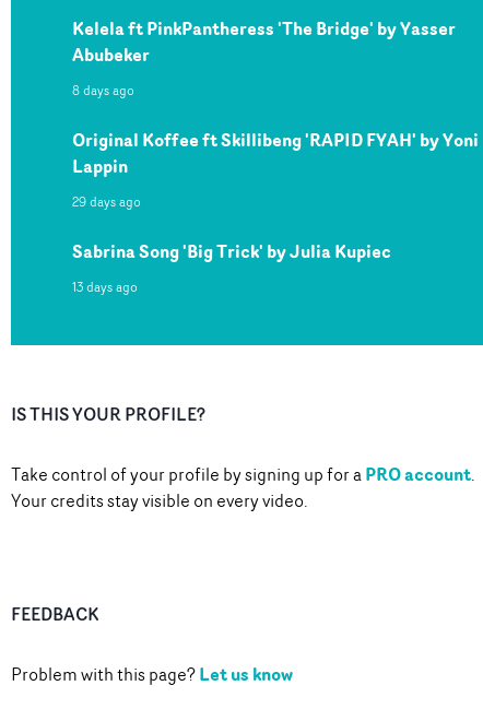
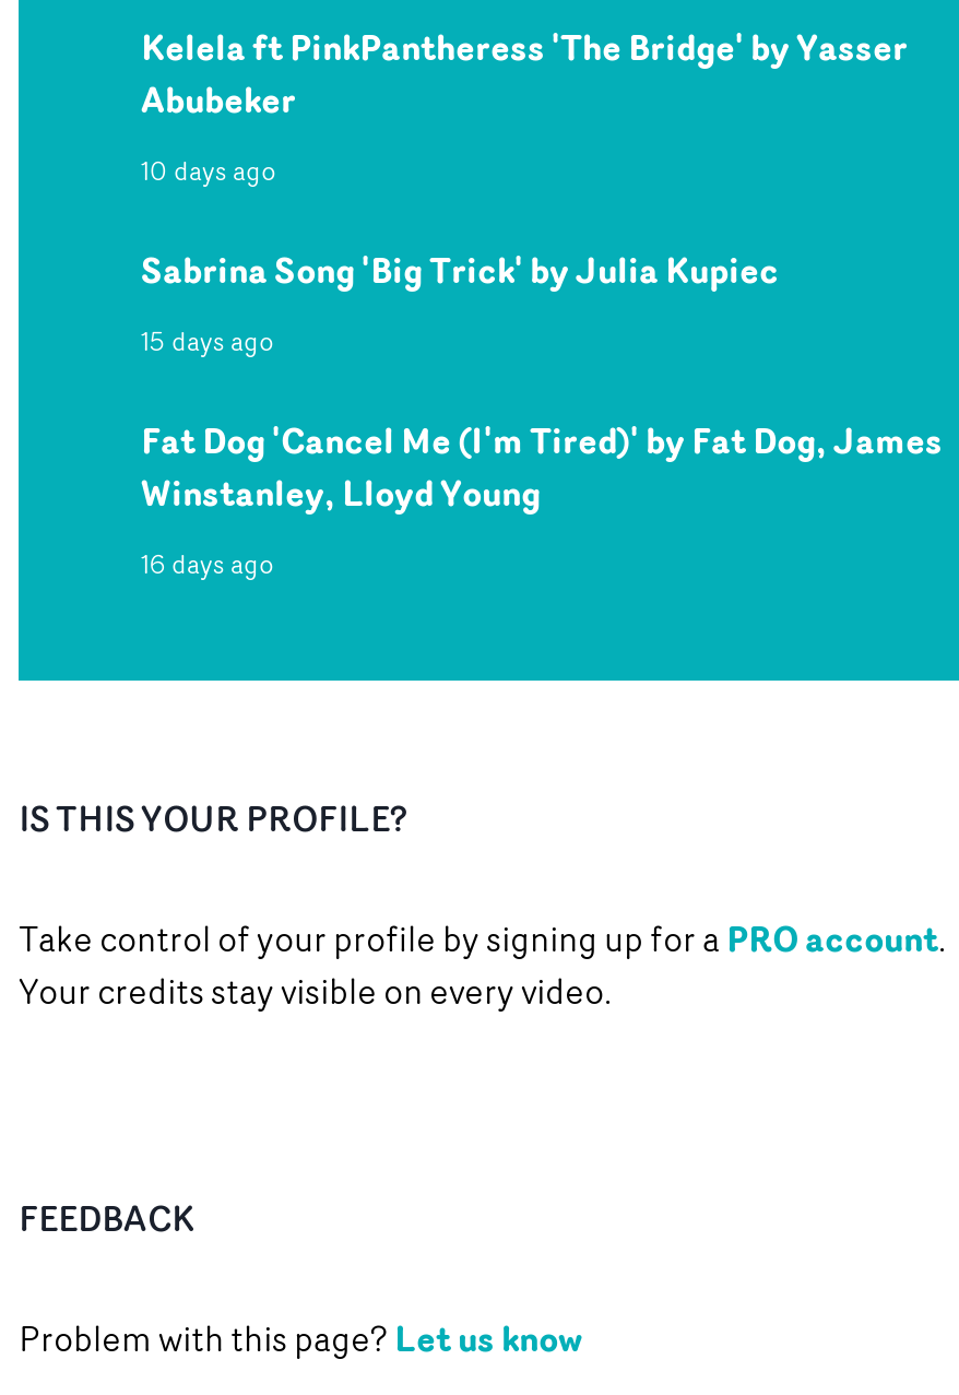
- 8 days ago
- Original Koffee ft Skillibeng 'RAPID FYAH' by Yoni
- Lappin
- 29 days ago
+ 10 days ago

moved up: Sabrina Song 'Big Trick' by Julia Kupiec

- 13 days ago
+ 15 days ago
+ Fat Dog 'Cancel Me (I'm Tired)' by Fat Dog, James
+ Winstanley, Lloyd Young
+ 16 days ago
